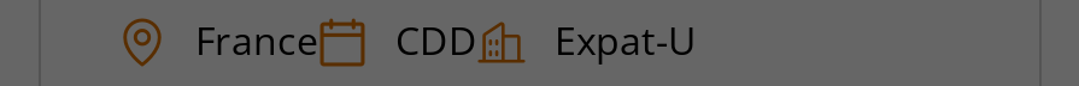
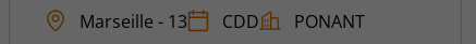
- France
+ Marseille - 13

- Expat-U
+ PONANT
